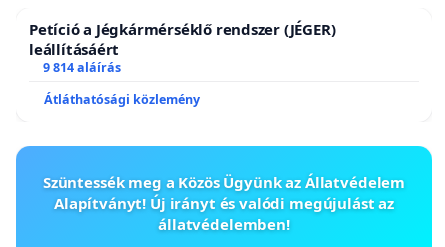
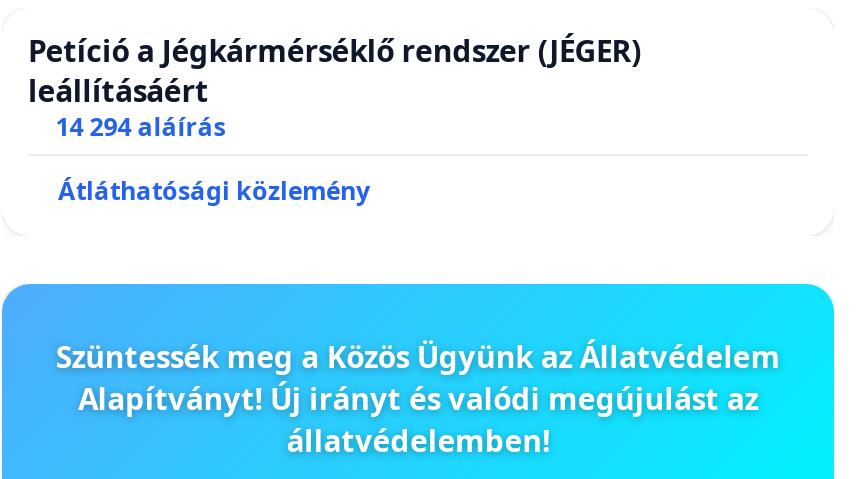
- 9 814 aláírás
+ 14 294 aláírás
